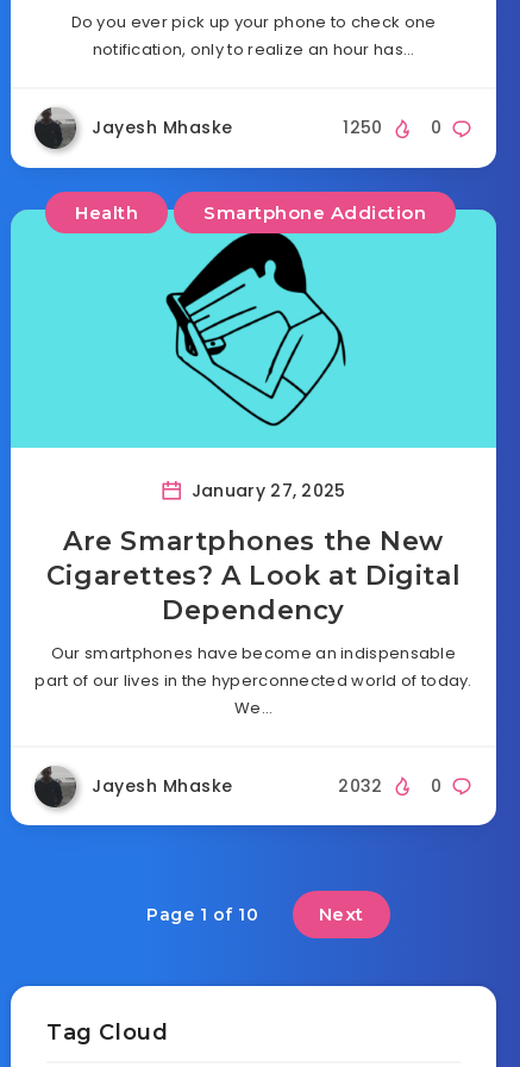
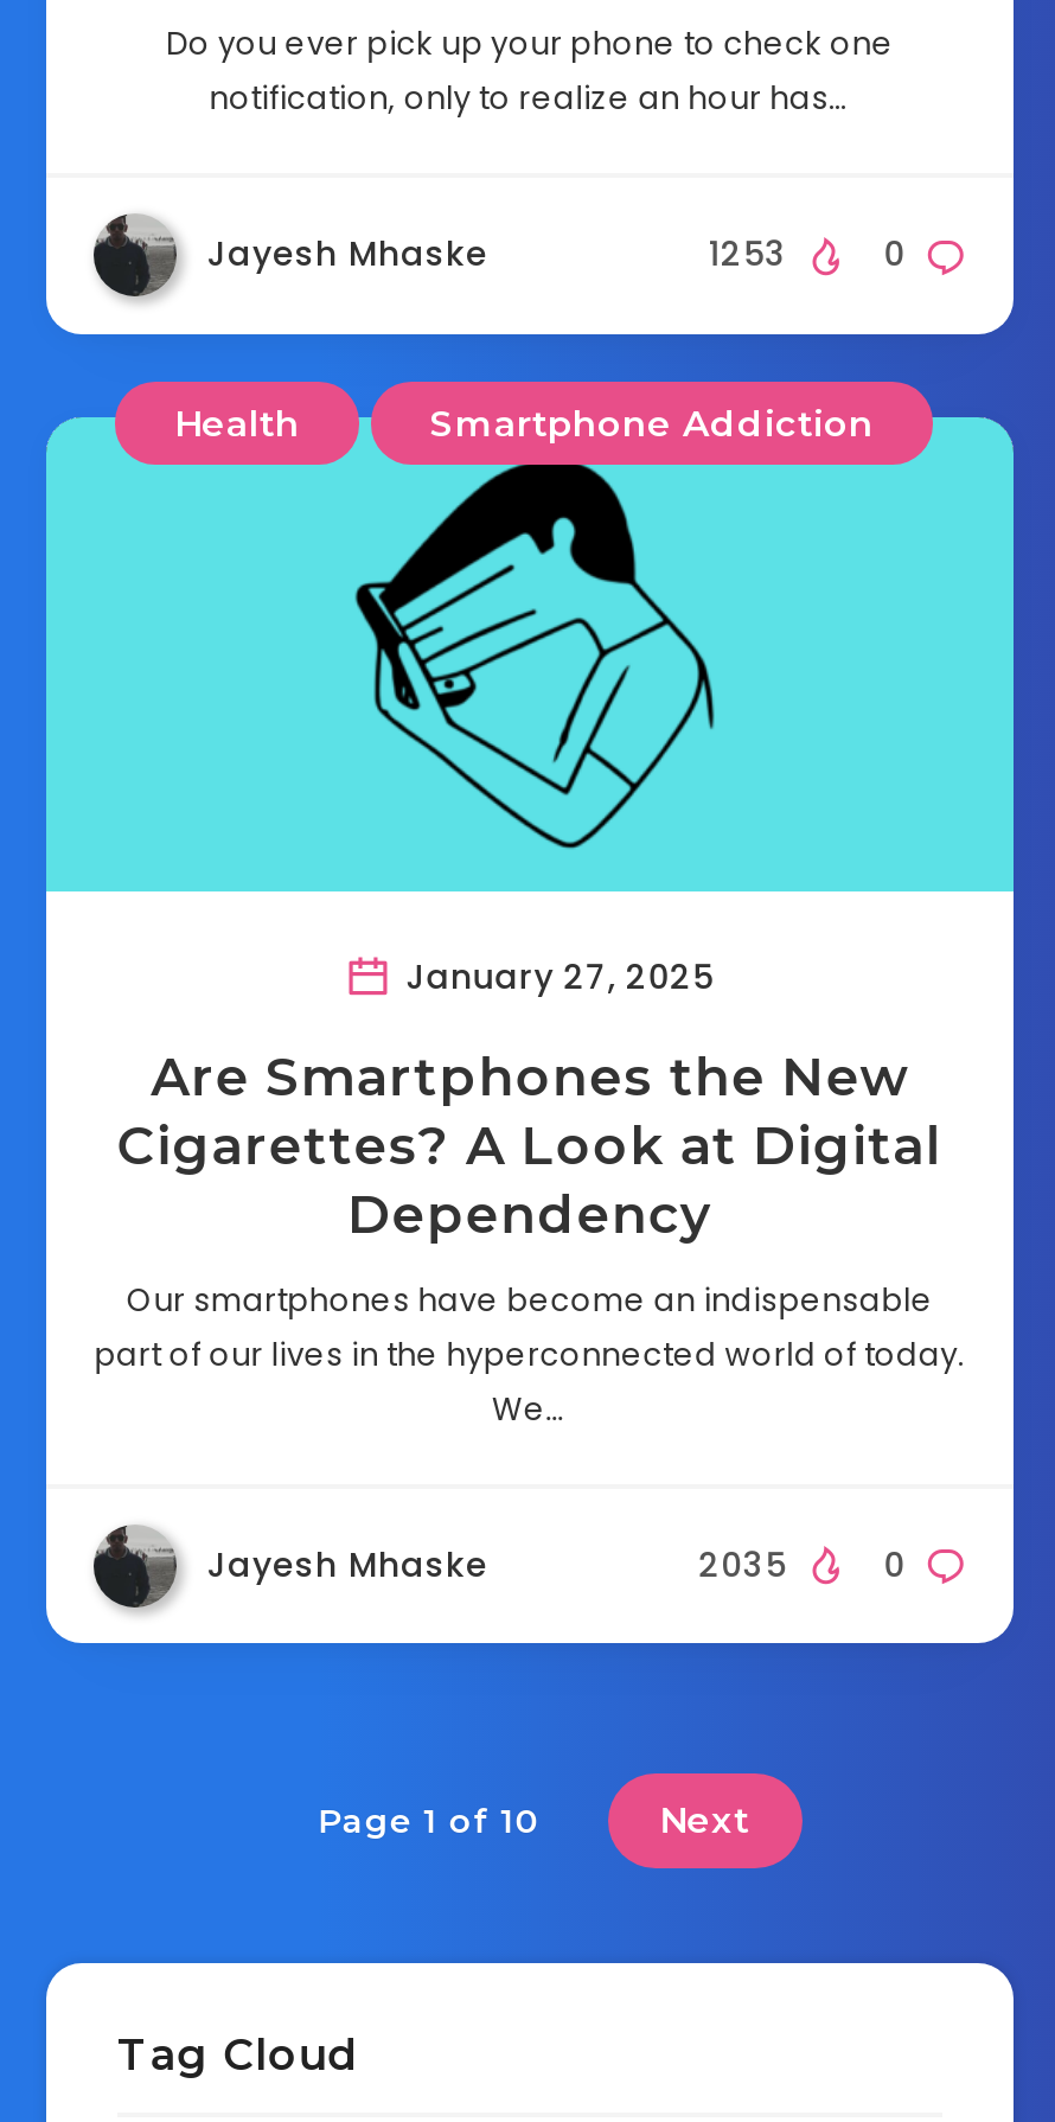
- 1250 0
+ 1253 0

- 2032 0
+ 2035 0
